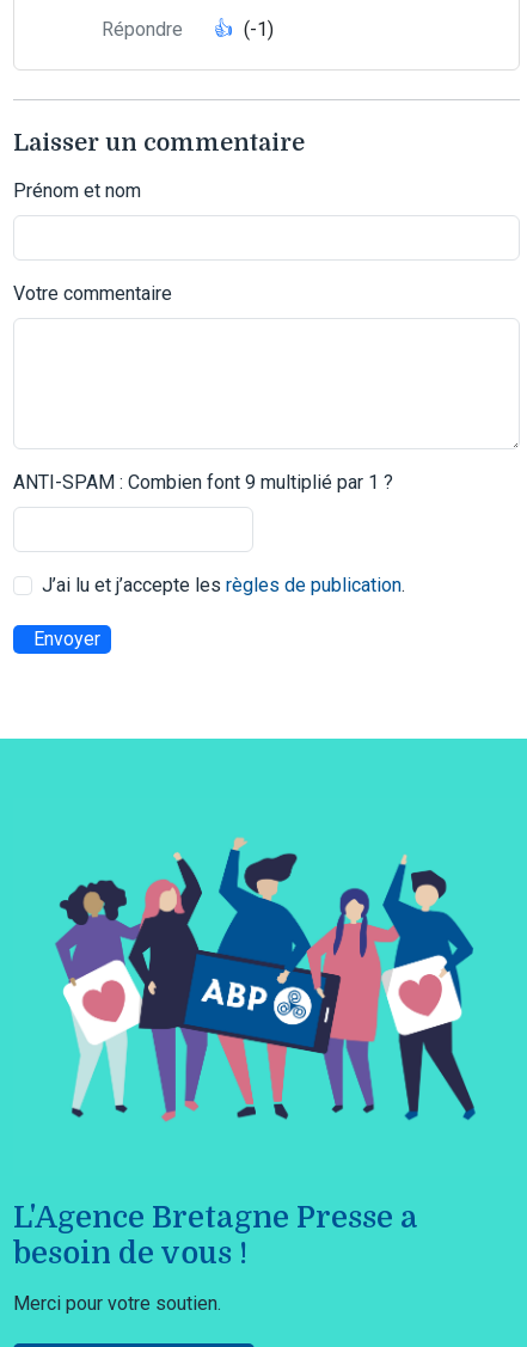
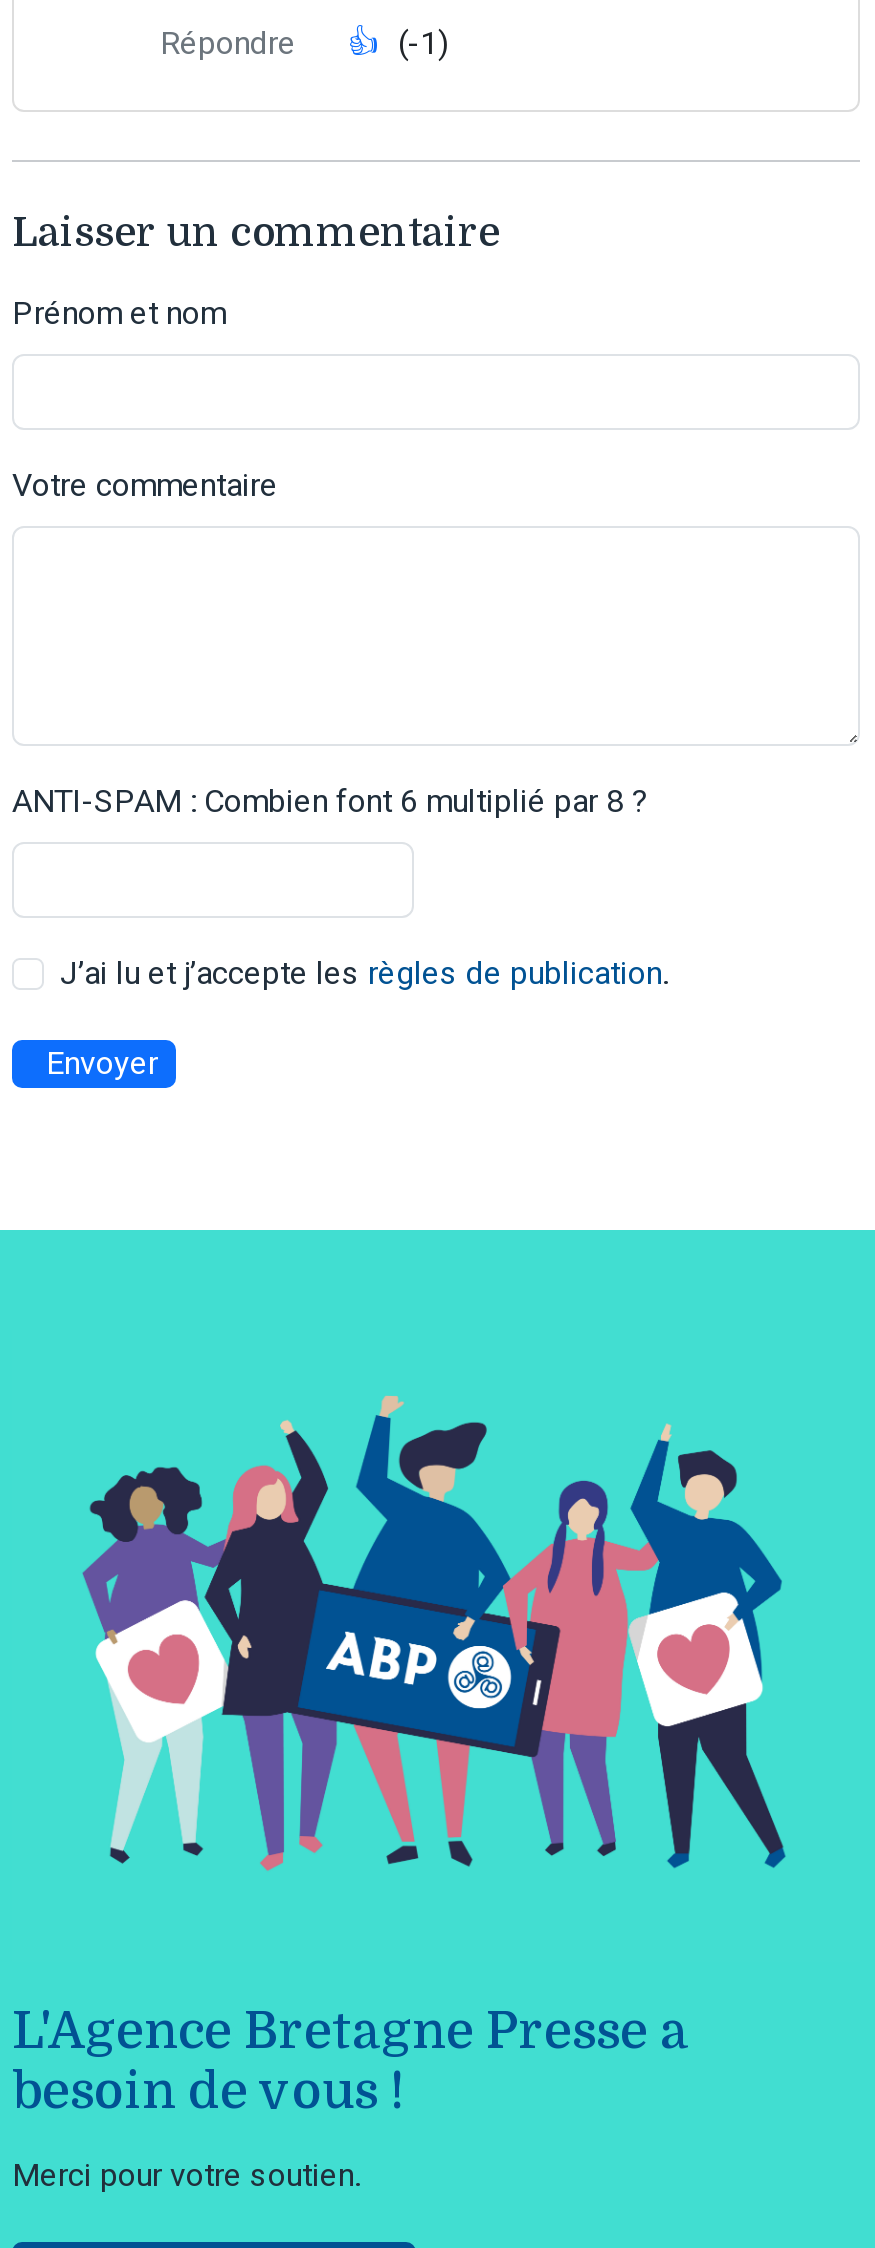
- ANTI-SPAM : Combien font 9 multiplié par 1 ?
+ ANTI-SPAM : Combien font 6 multiplié par 8 ?
